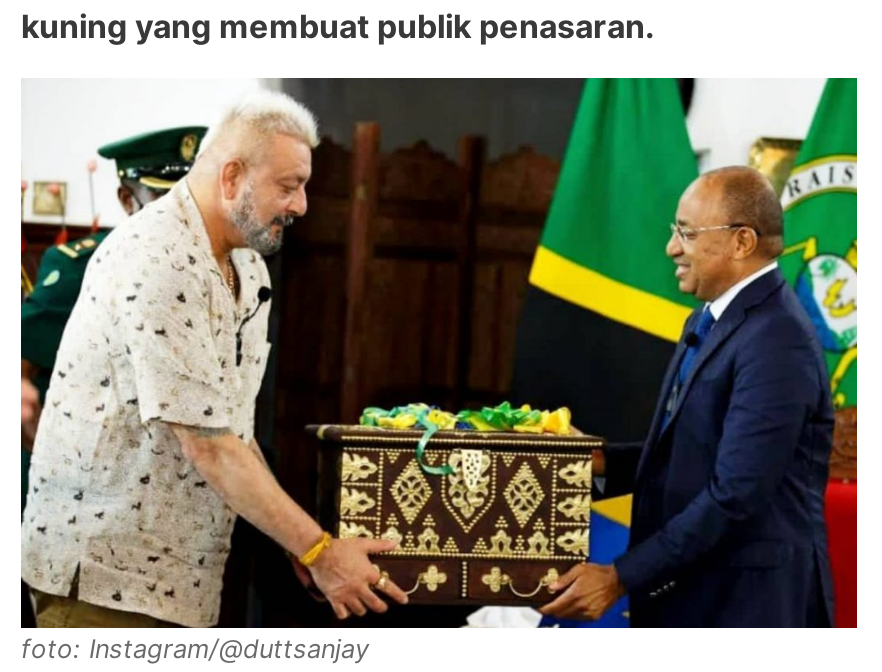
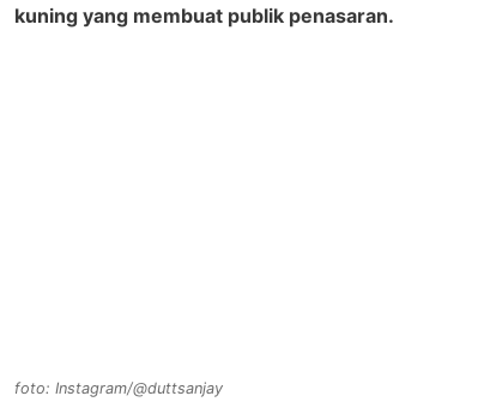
- [image]
